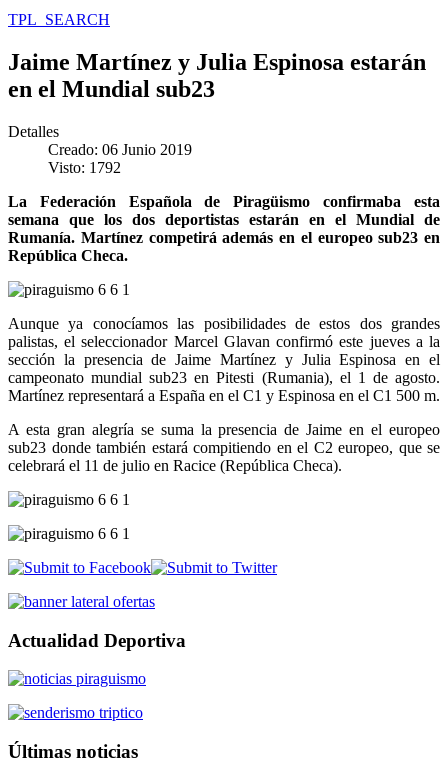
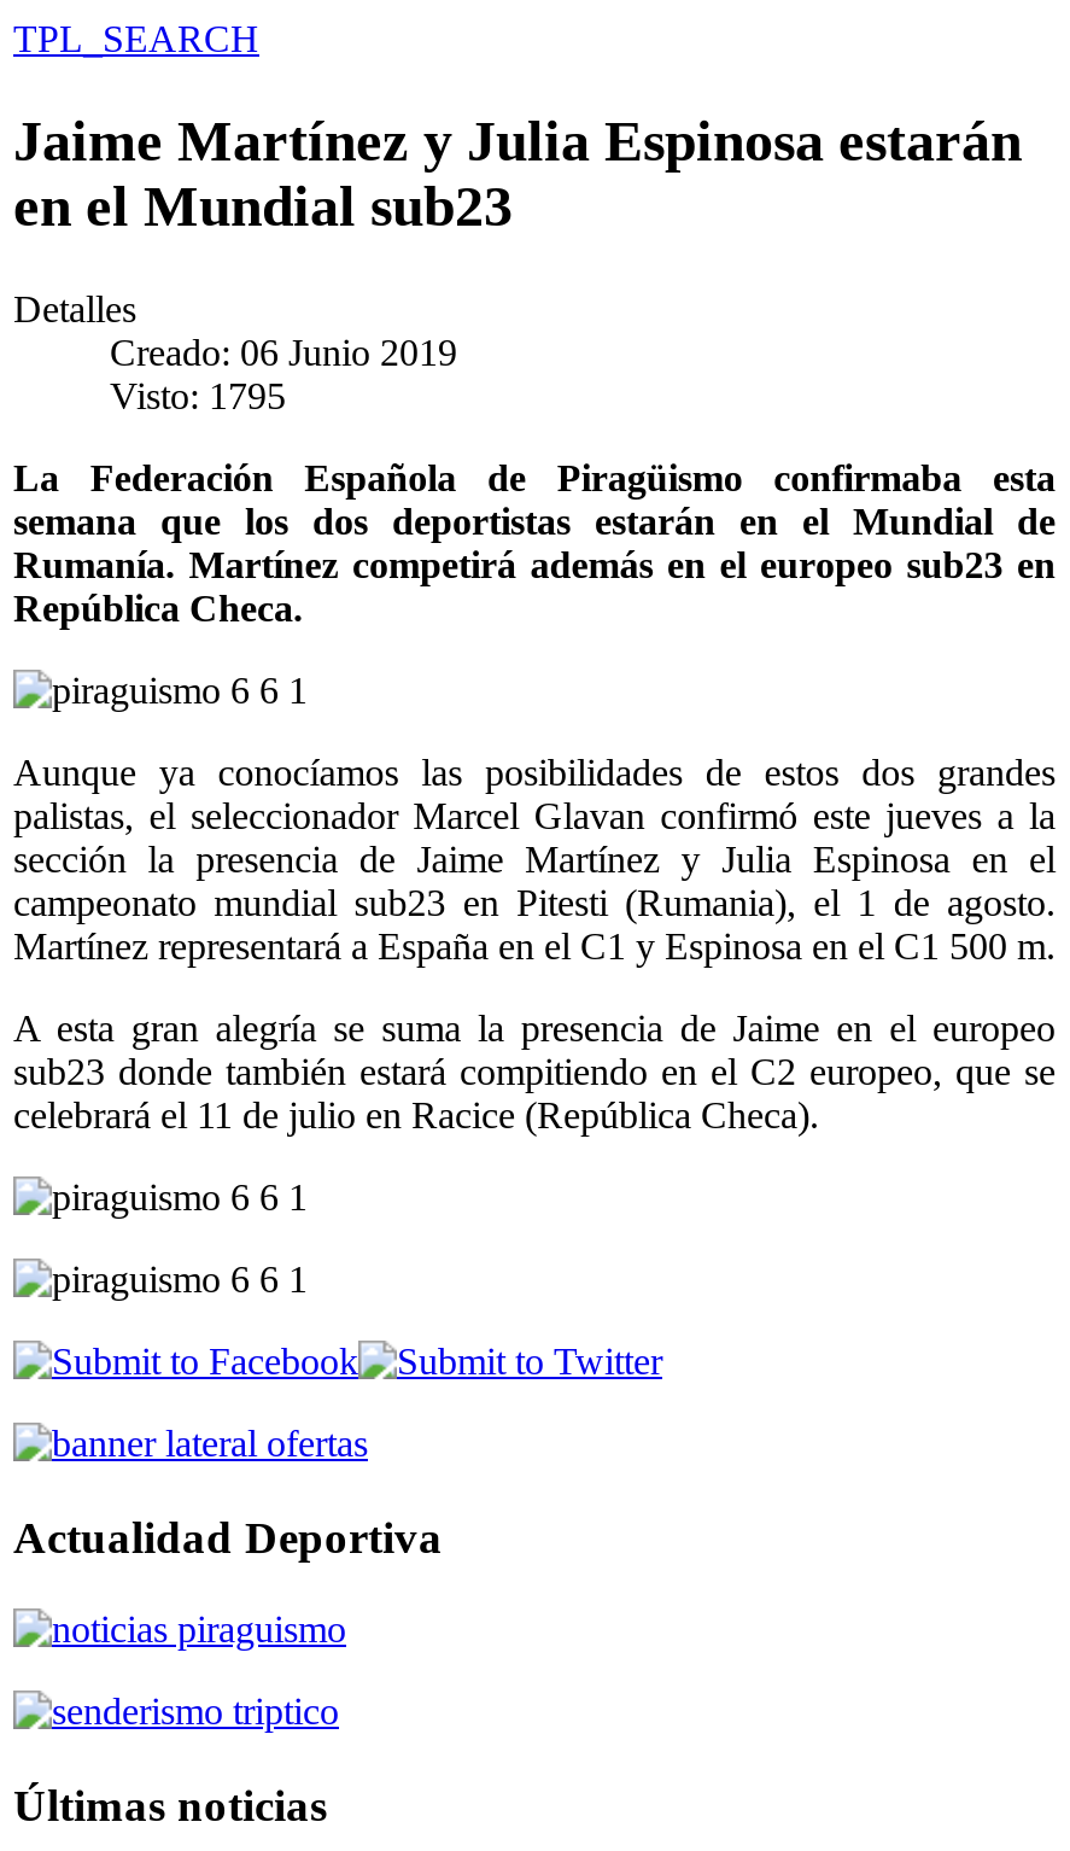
- Visto: 1792
+ Visto: 1795
